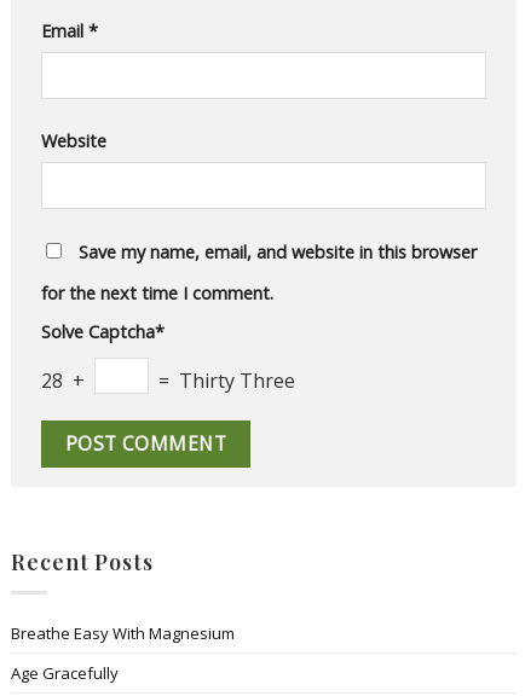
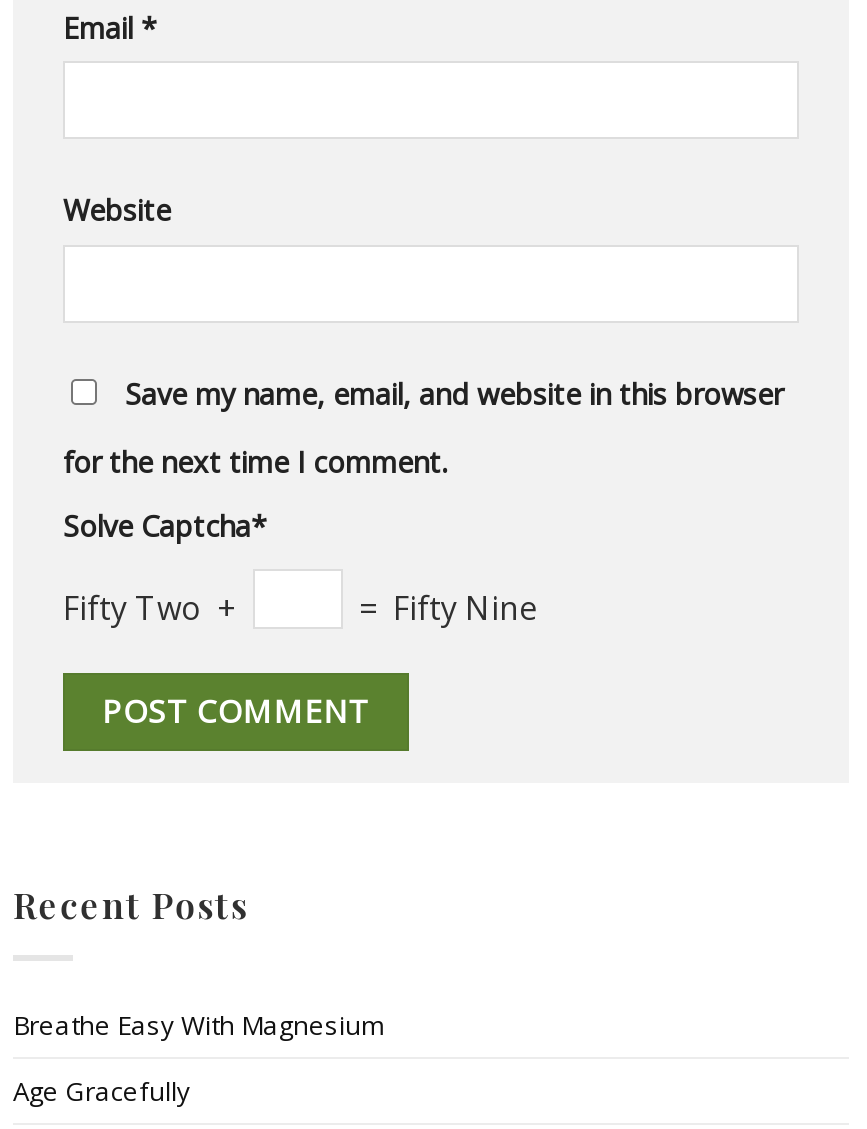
- 28 +
- = Thirty Three
+ Fifty Two +
+ = Fifty Nine
